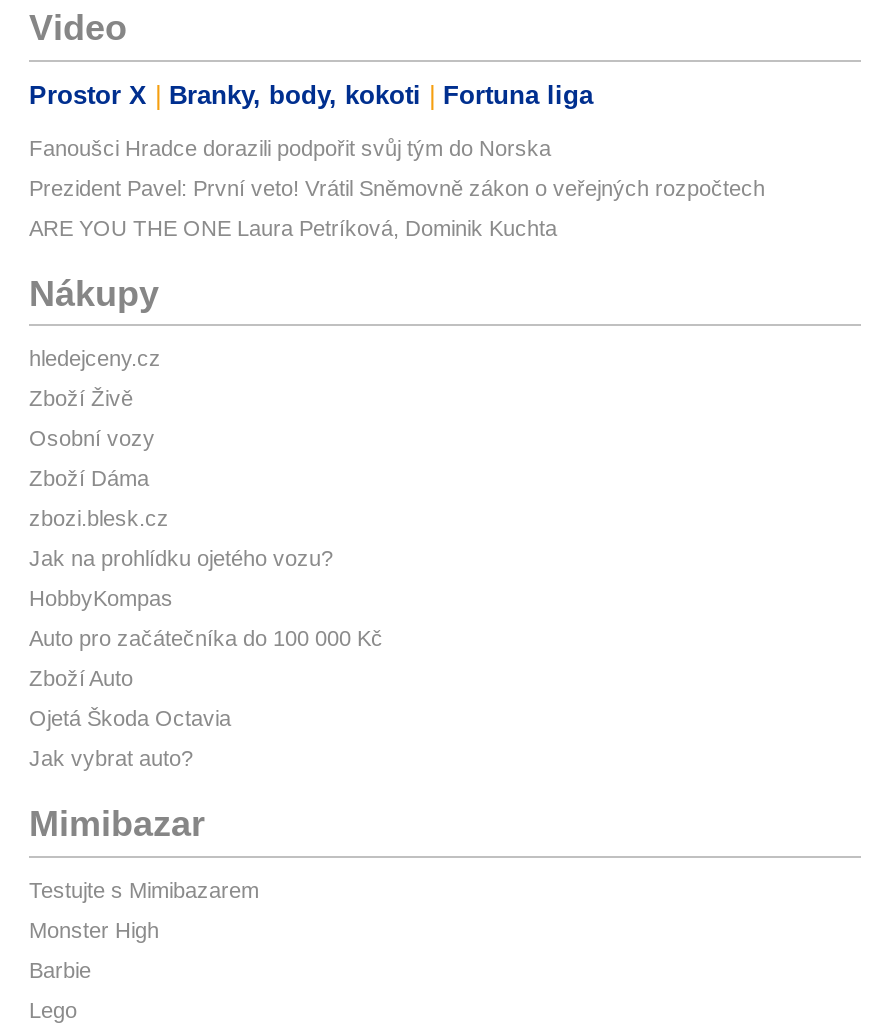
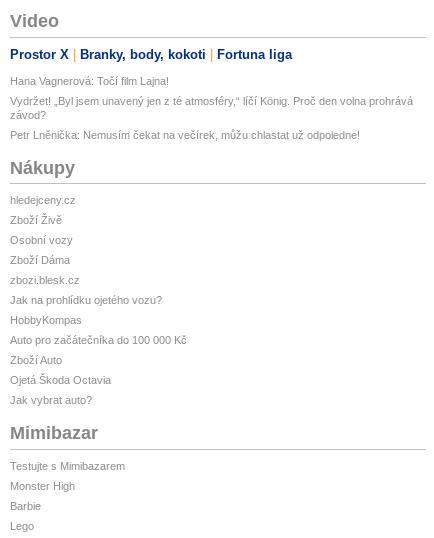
- Fanoušci Hradce dorazili podpořit svůj tým do Norska
+ Hana Vagnerová: Točí film Lajna!

- Prezident Pavel: První veto! Vrátil Sněmovně zákon o veřejných rozpočtech
+ Vydržet! „Byl jsem unavený jen z té atmosféry,“ líčí König. Proč den volna prohrává
+ závod?

- ARE YOU THE ONE Laura Petríková, Dominik Kuchta
+ Petr Lněnička: Nemusím čekat na večírek, můžu chlastat už odpoledne!
